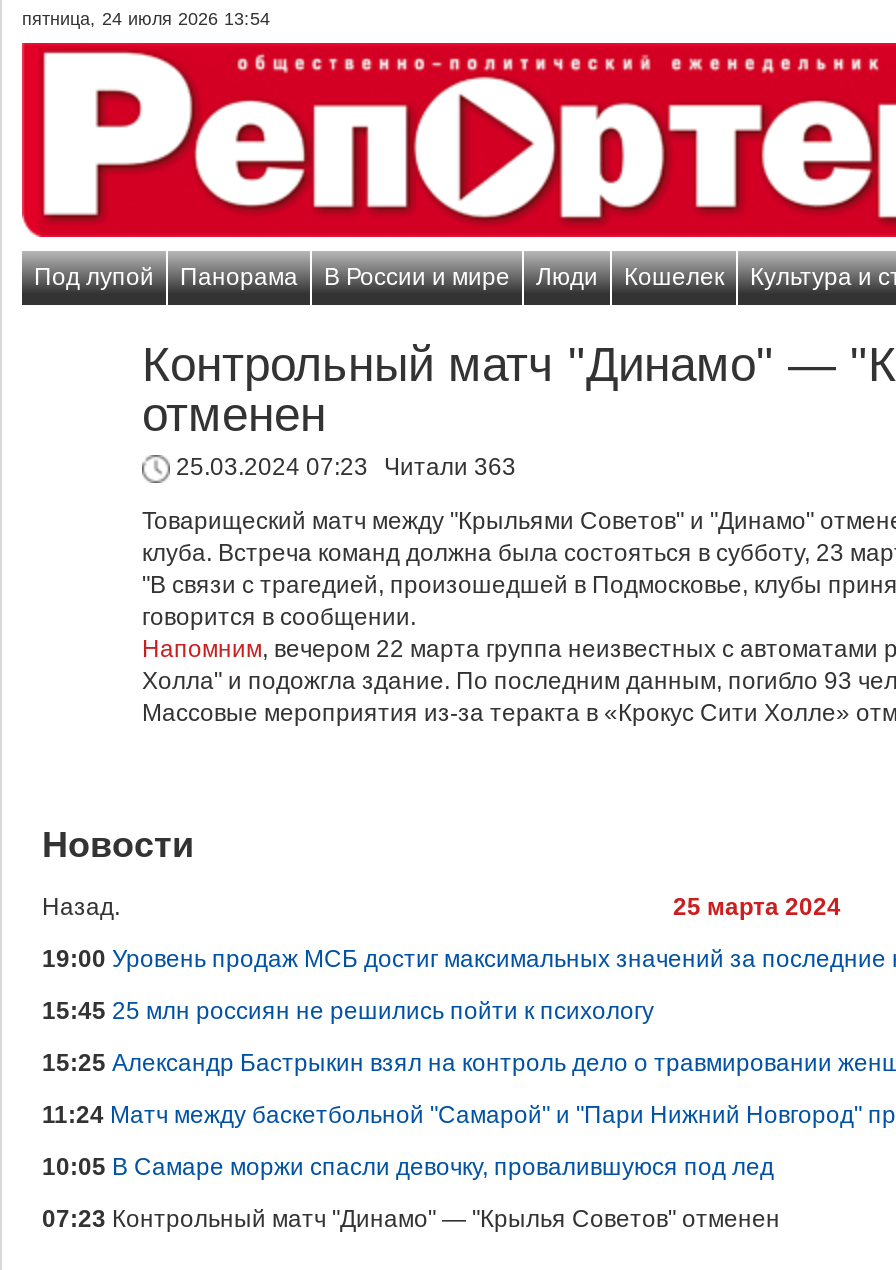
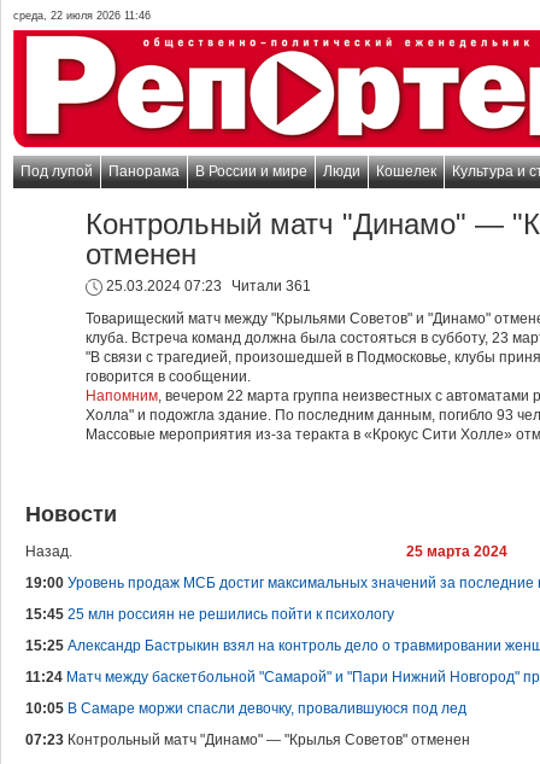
- пятница, 24 июля 2026 13:54
+ среда, 22 июля 2026 11:46

- 25.03.2024 07:23 Читали 363
+ 25.03.2024 07:23 Читали 361
